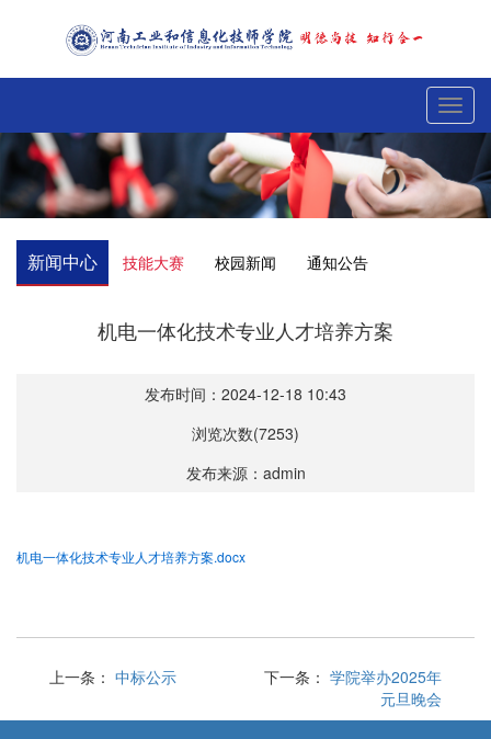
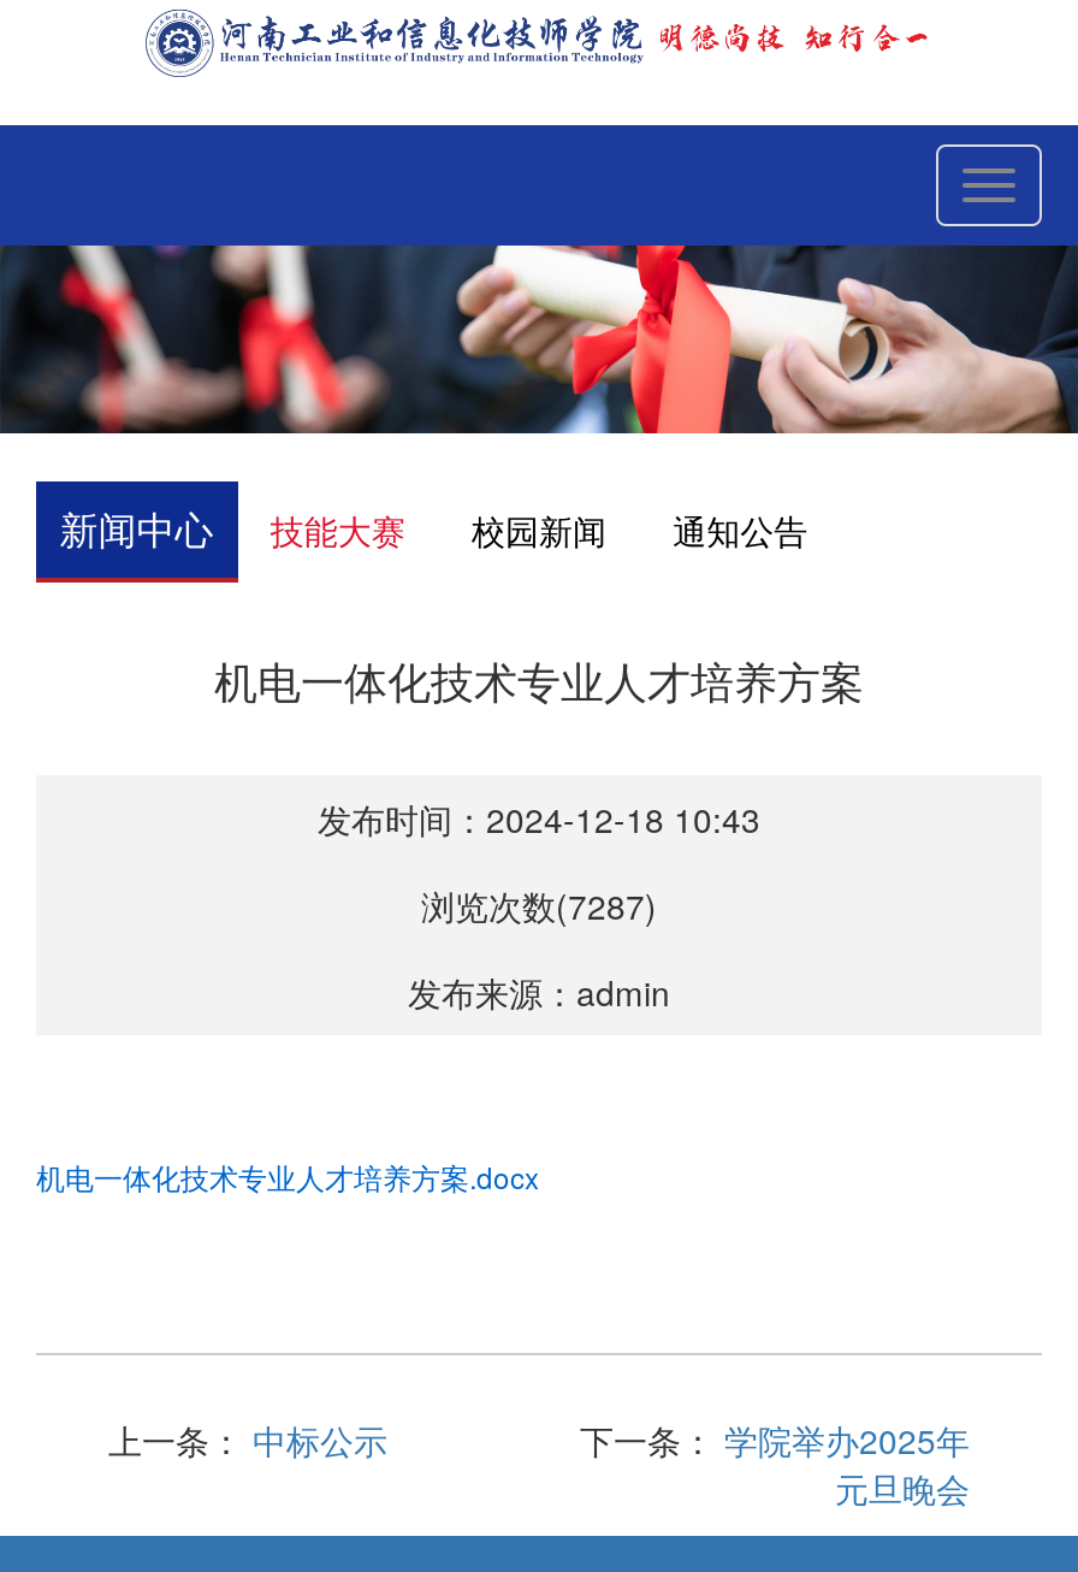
- 浏览次数(7253)
+ 浏览次数(7287)
